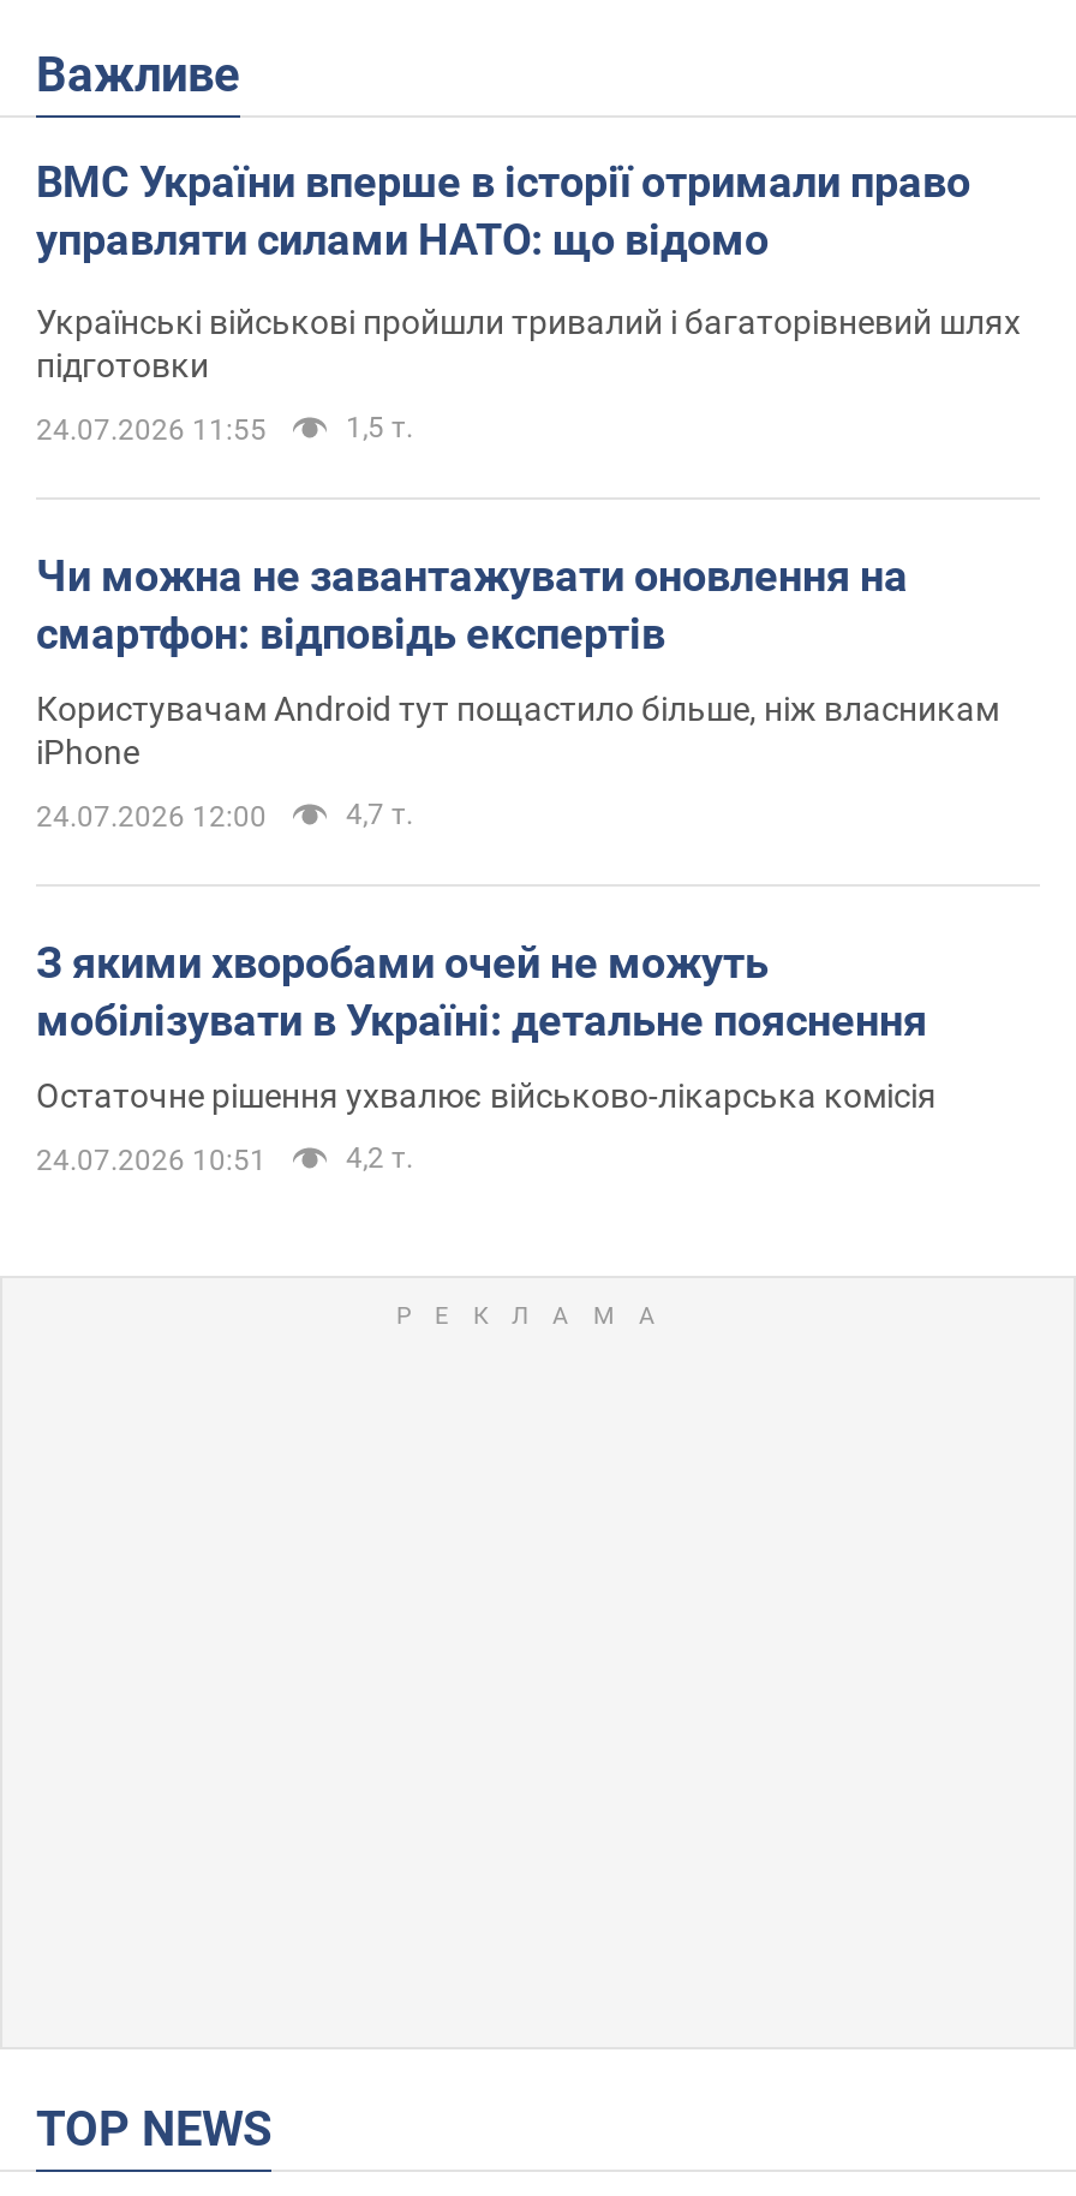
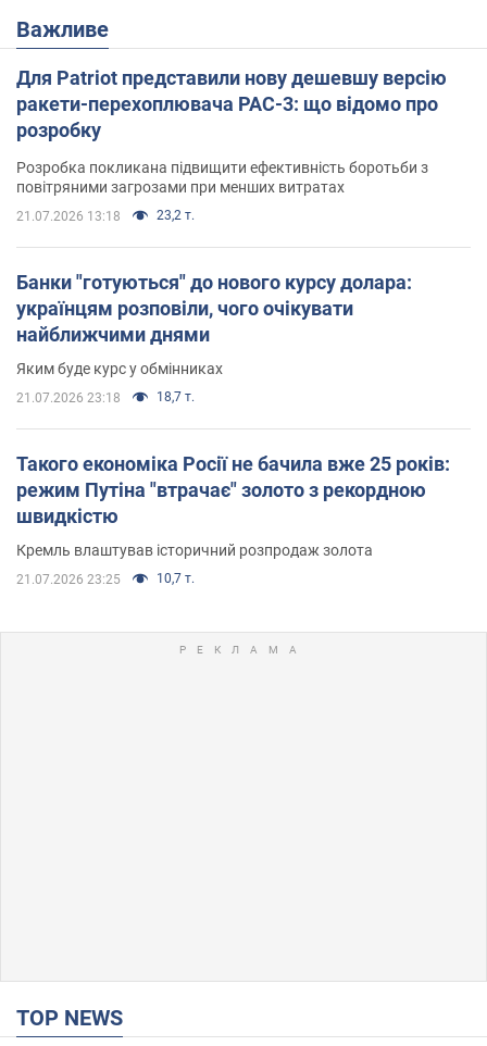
- ВМС України вперше в історії отримали право
- управляти силами НАТО: що відомо
+ Для Patriot представили нову дешевшу версію
+ ракети-перехоплювача PAC-3: що відомо про
+ розробку

- Українські військові пройшли тривалий і багаторівневий шлях
- підготовки
+ Розробка покликана підвищити ефективність боротьби з
+ повітряними загрозами при менших витратах

- 24.07.2026 11:55
- 1,5 т.
+ 21.07.2026 13:18
+ 23,2 т.

- Чи можна не завантажувати оновлення на
- смартфон: відповідь експертів
+ Банки "готуються" до нового курсу долара:
+ українцям розповіли, чого очікувати
+ найближчими днями

- Користувачам Android тут пощастило більше, ніж власникам
- iPhone
+ Яким буде курс у обмінниках

- 24.07.2026 12:00
- 4,7 т.
+ 21.07.2026 23:18
+ 18,7 т.

- З якими хворобами очей не можуть
- мобілізувати в Україні: детальне пояснення
+ Такого економіка Росії не бачила вже 25 років:
+ режим Путіна "втрачає" золото з рекордною
+ швидкістю

- Остаточне рішення ухвалює військово-лікарська комісія
+ Кремль влаштував історичний розпродаж золота

- 24.07.2026 10:51
- 4,2 т.
+ 21.07.2026 23:25
+ 10,7 т.
